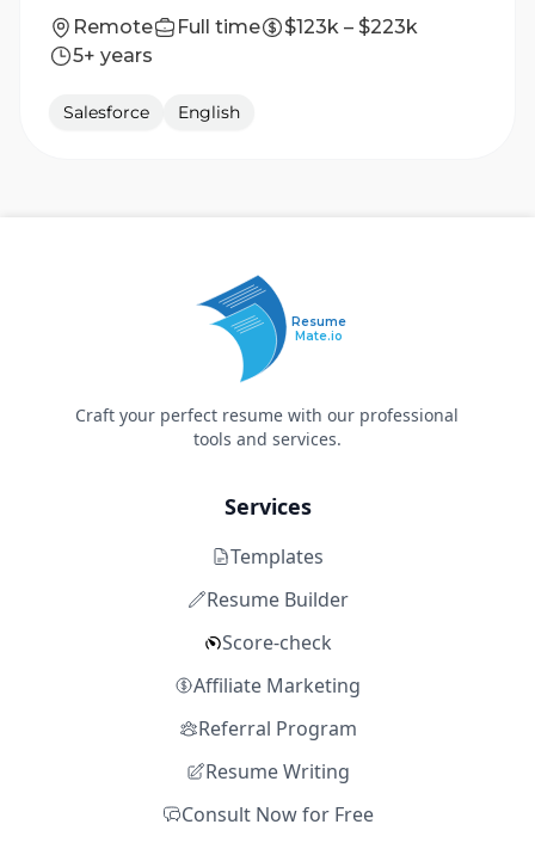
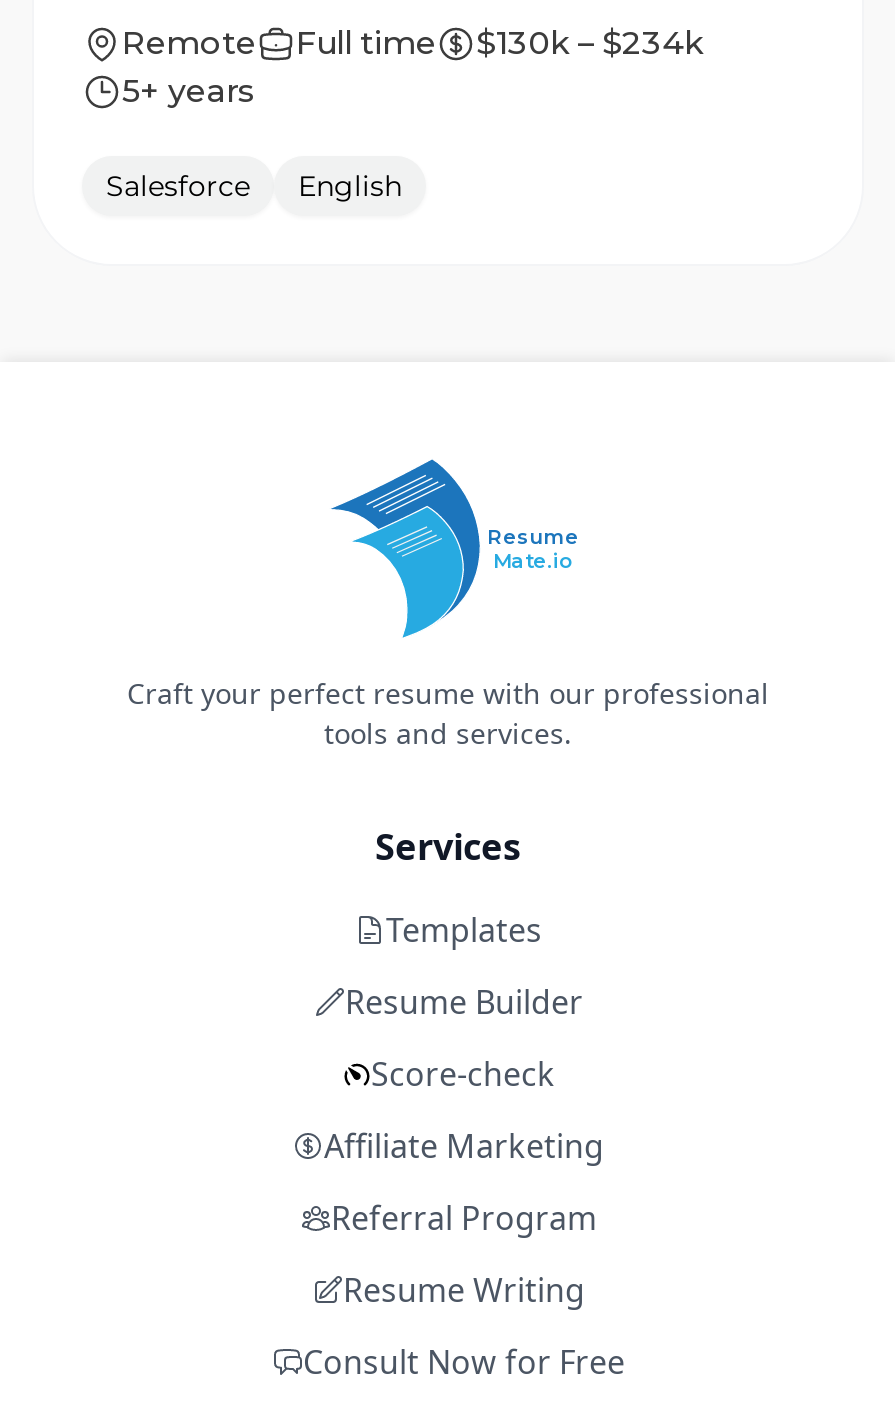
- Remote Full time $123k – $223k
+ Remote Full time $130k – $234k
